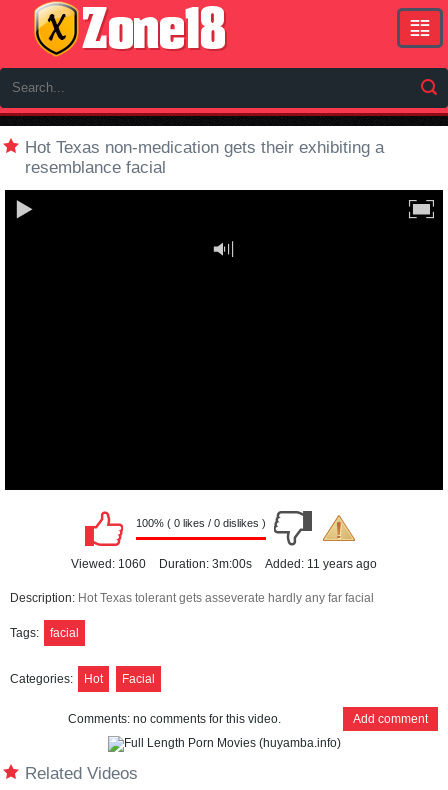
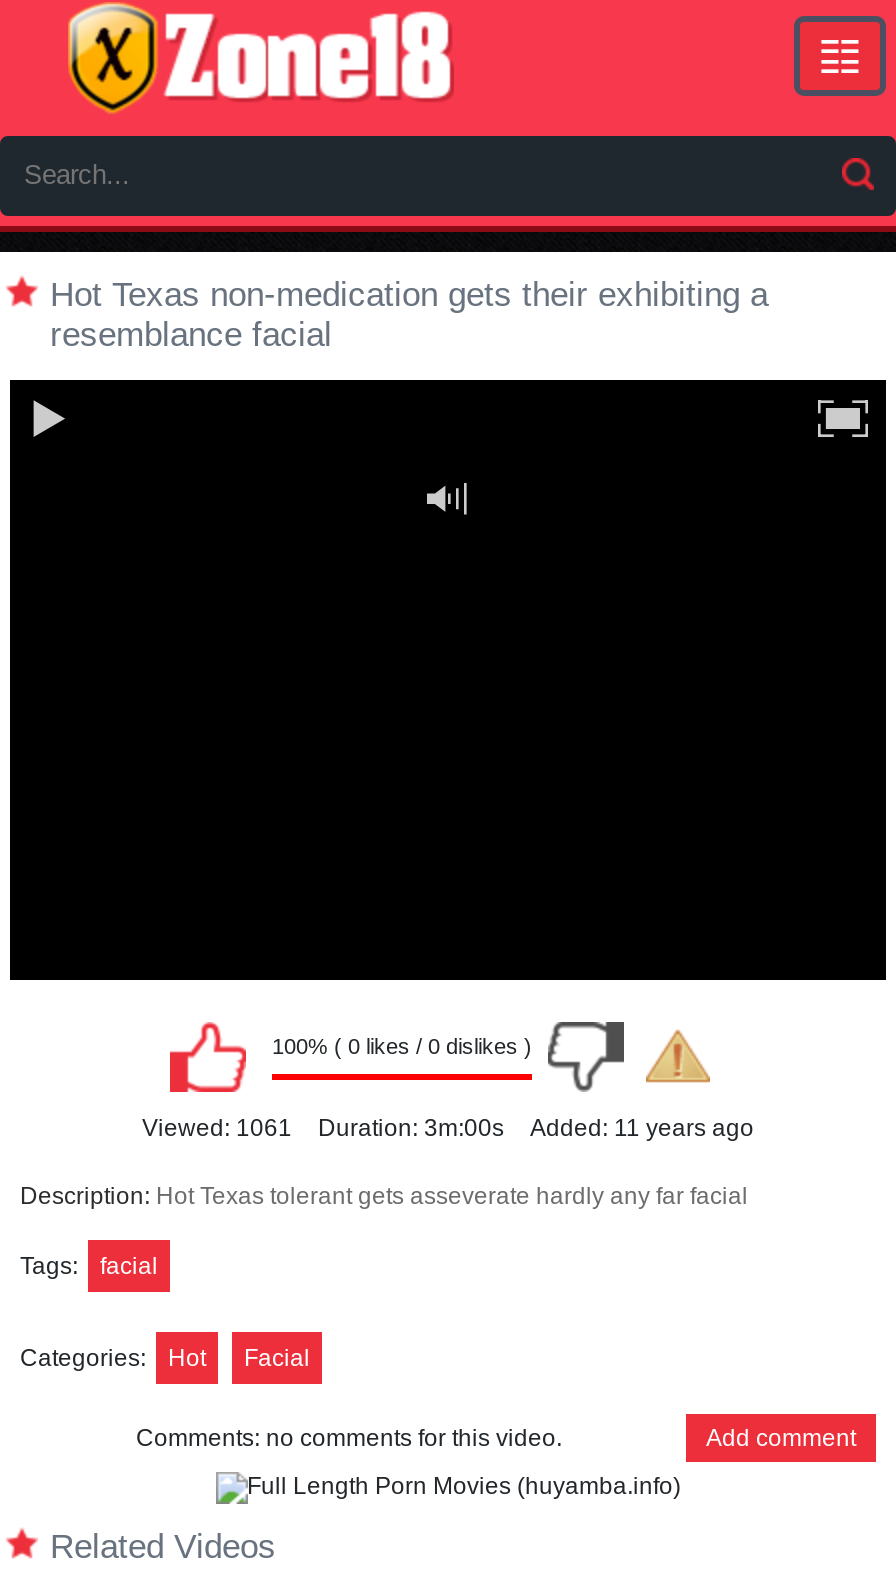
- Viewed: 1060 Duration: 3m:00s Added: 11 years ago
+ Viewed: 1061 Duration: 3m:00s Added: 11 years ago
